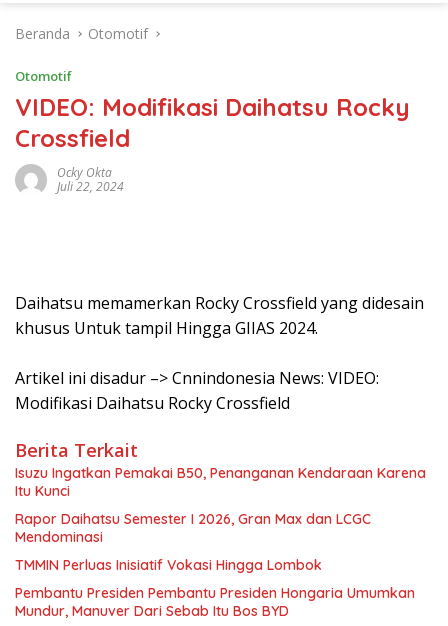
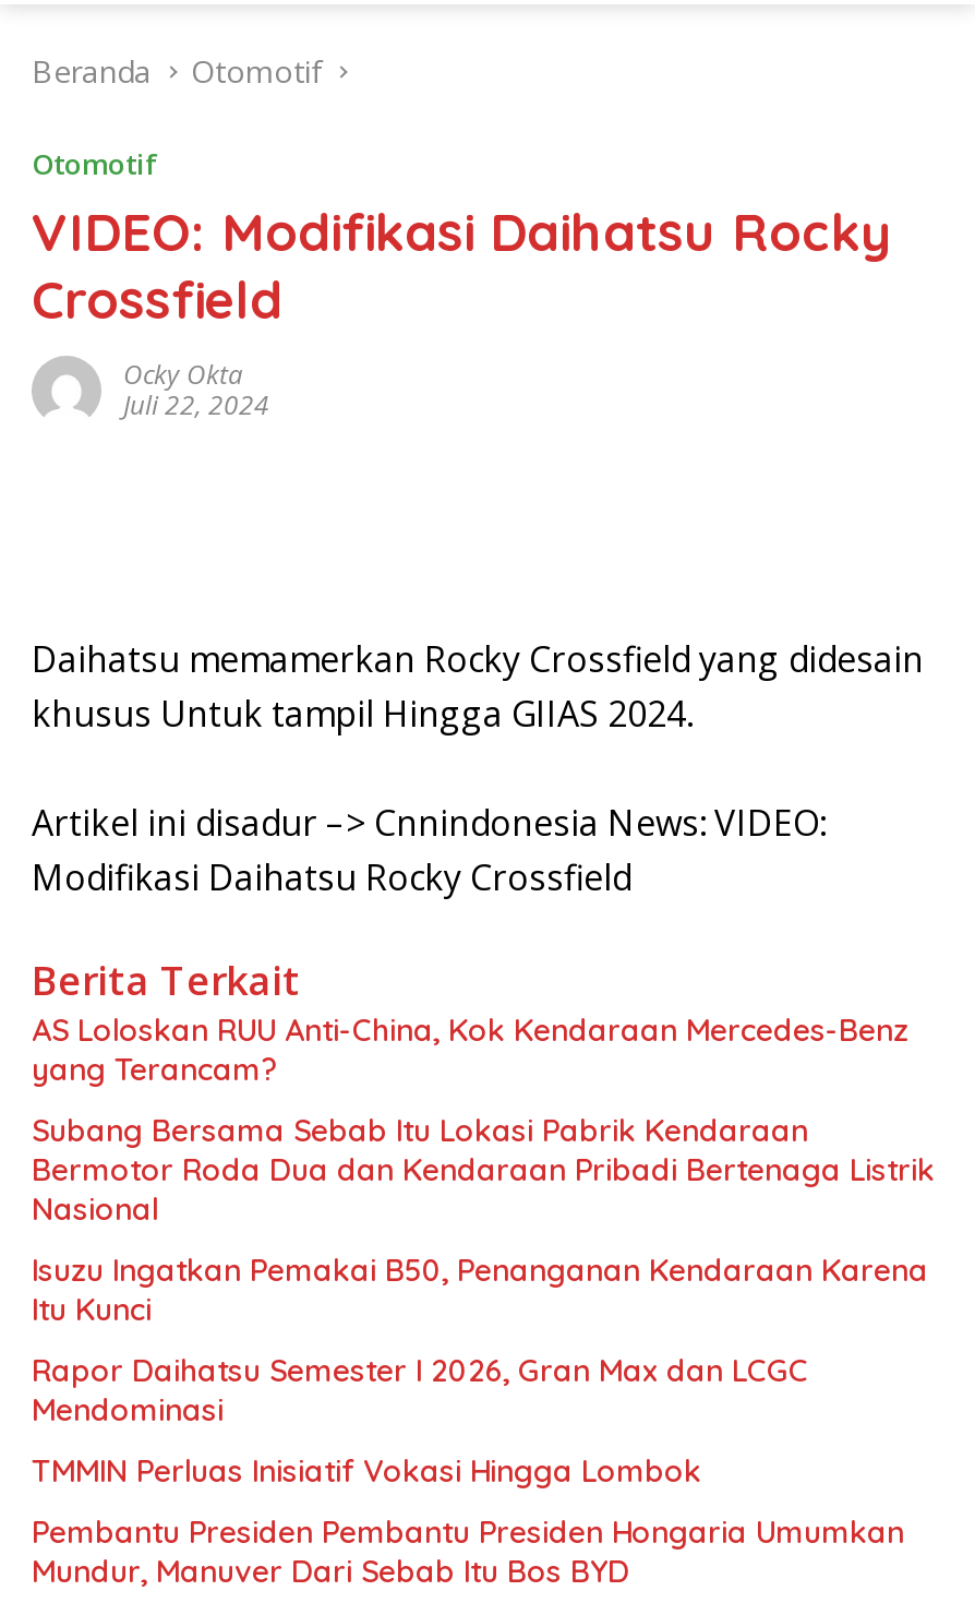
+ AS Loloskan RUU Anti-China, Kok Kendaraan Mercedes-Benz
+ yang Terancam?
+ Subang Bersama Sebab Itu Lokasi Pabrik Kendaraan
+ Bermotor Roda Dua dan Kendaraan Pribadi Bertenaga Listrik
+ Nasional
